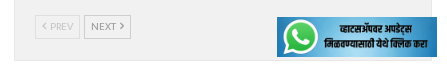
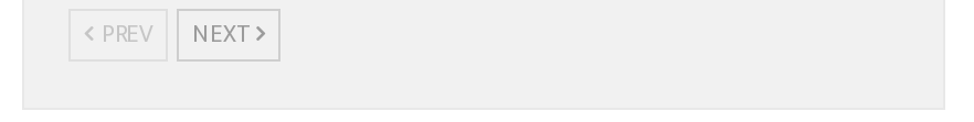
- [image]
